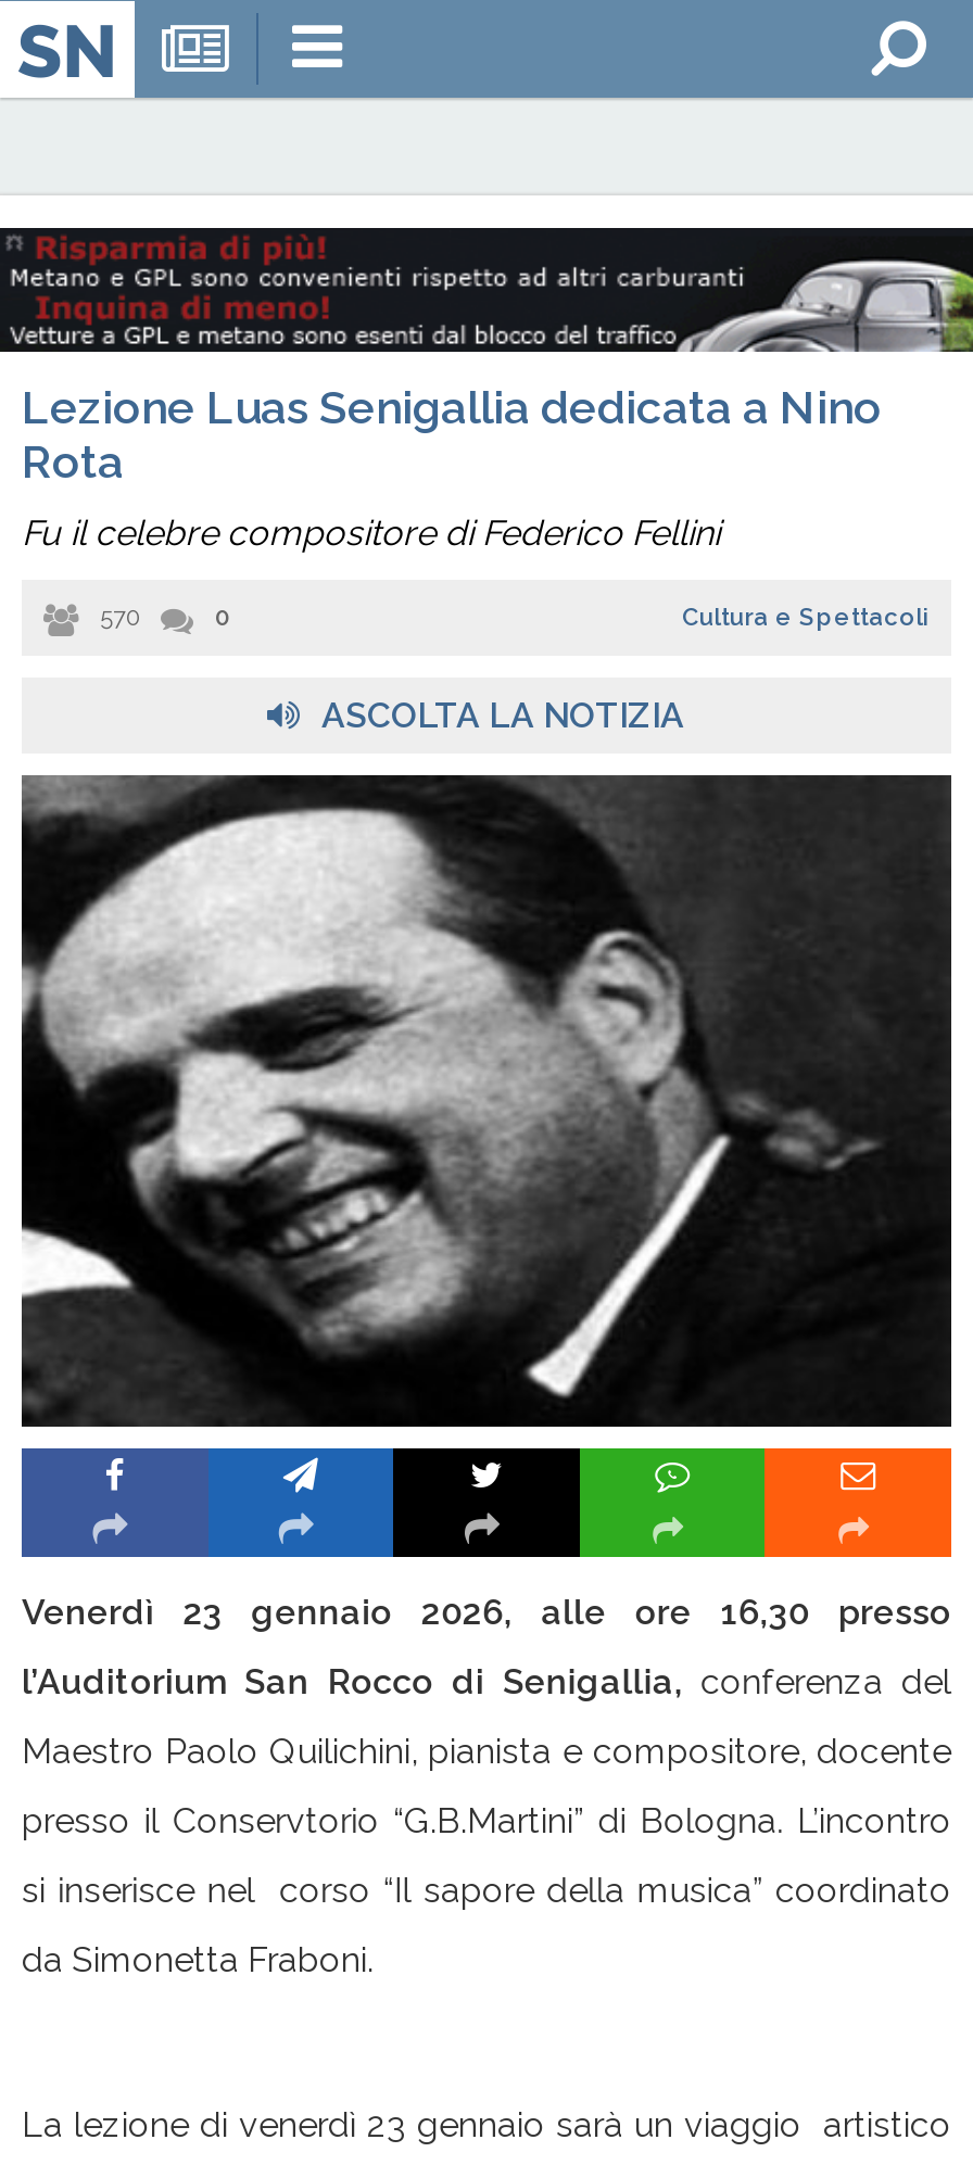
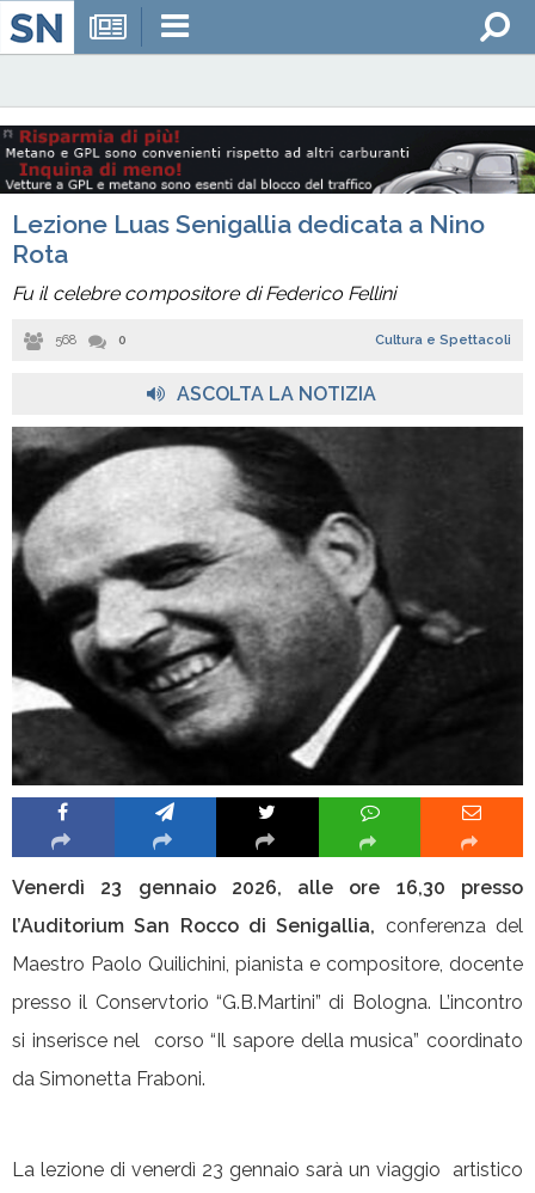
- 570
+ 568
